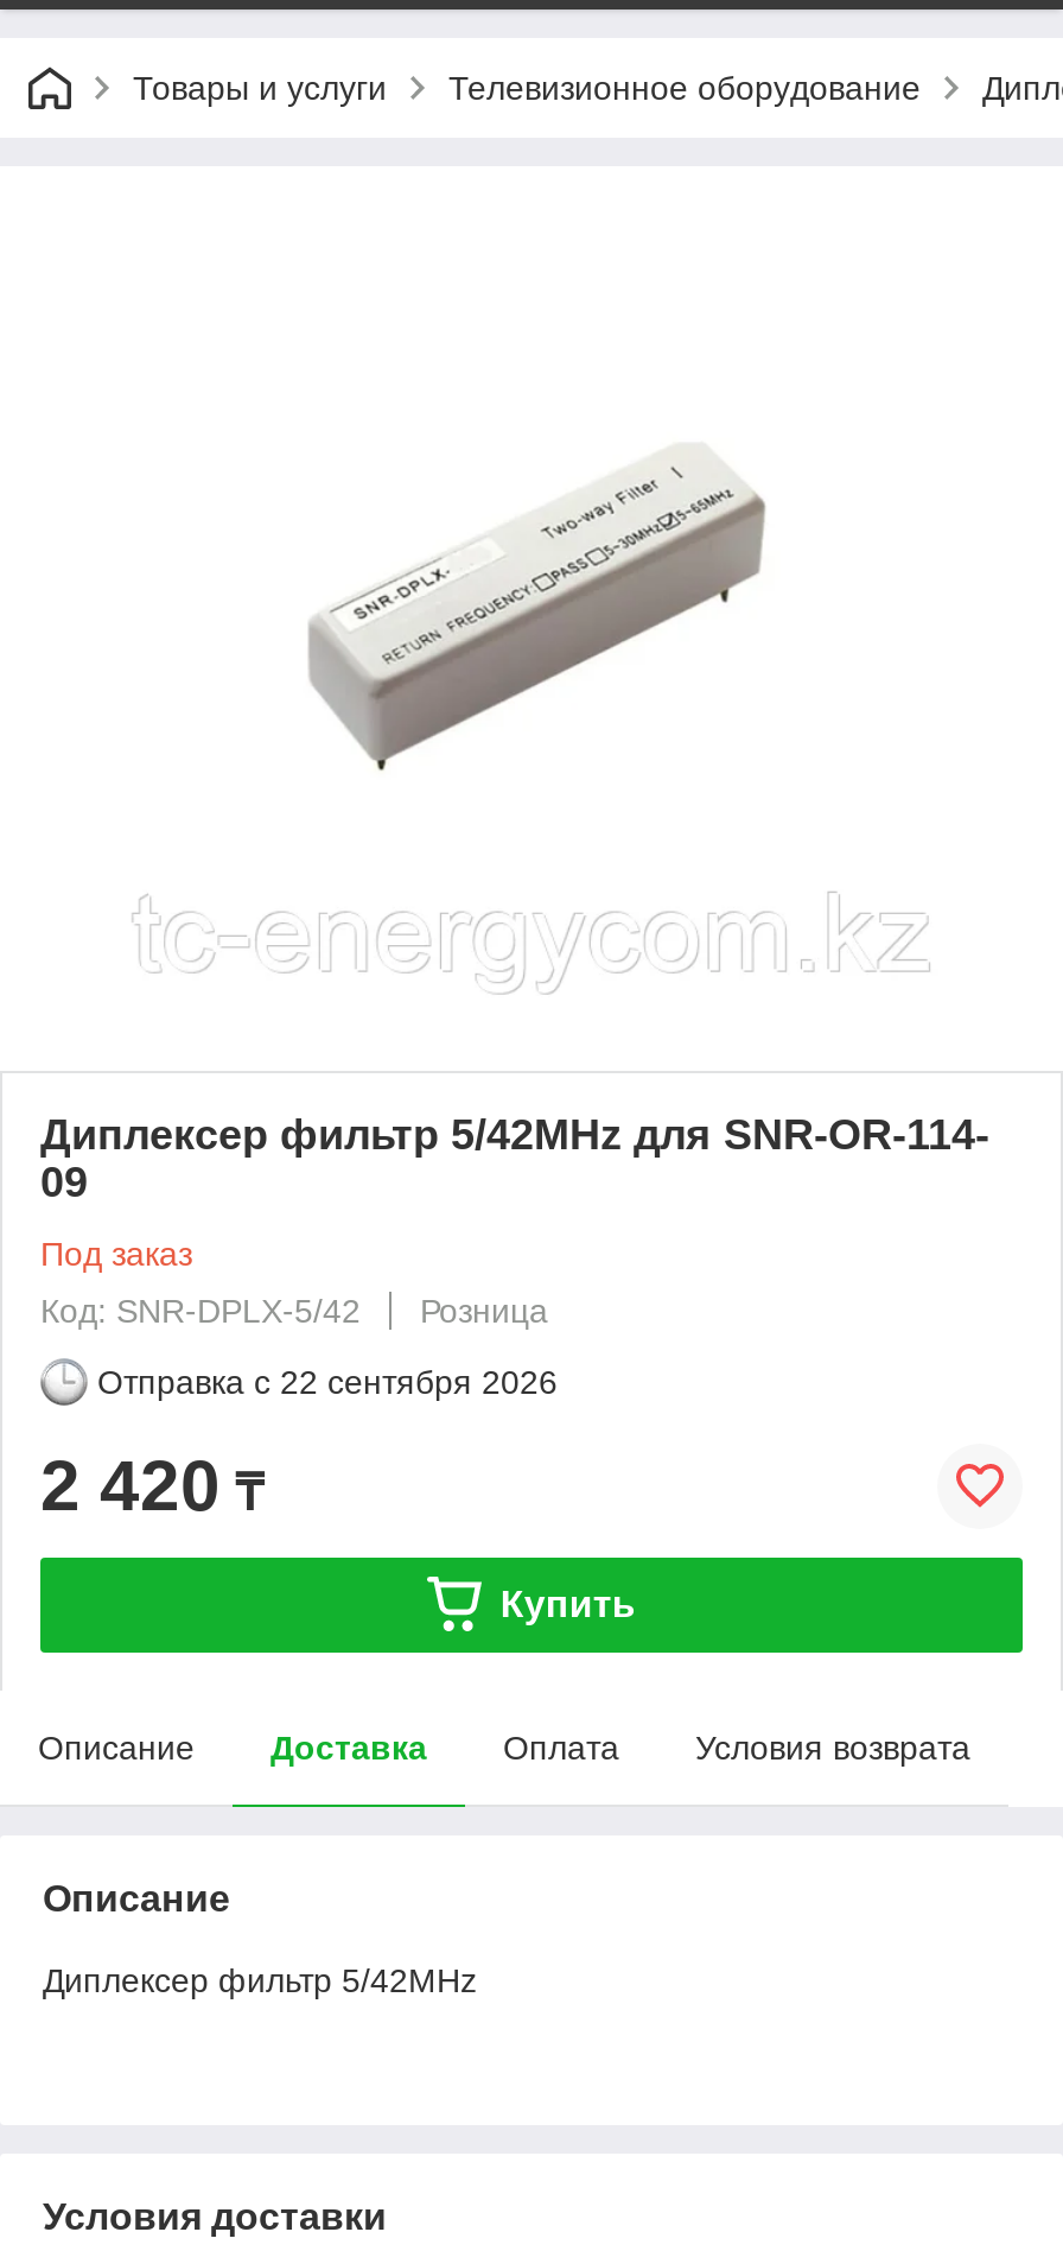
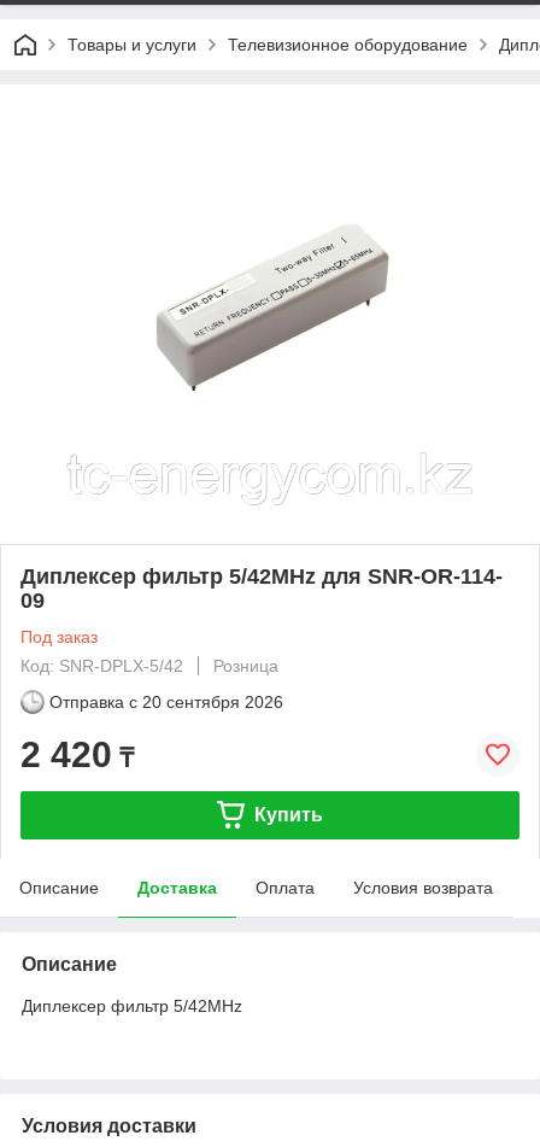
- Отправка с 22 сентября 2026
+ Отправка с 20 сентября 2026
